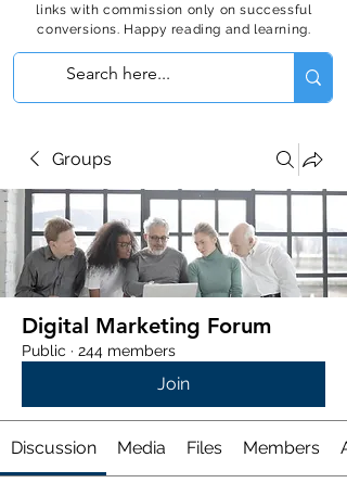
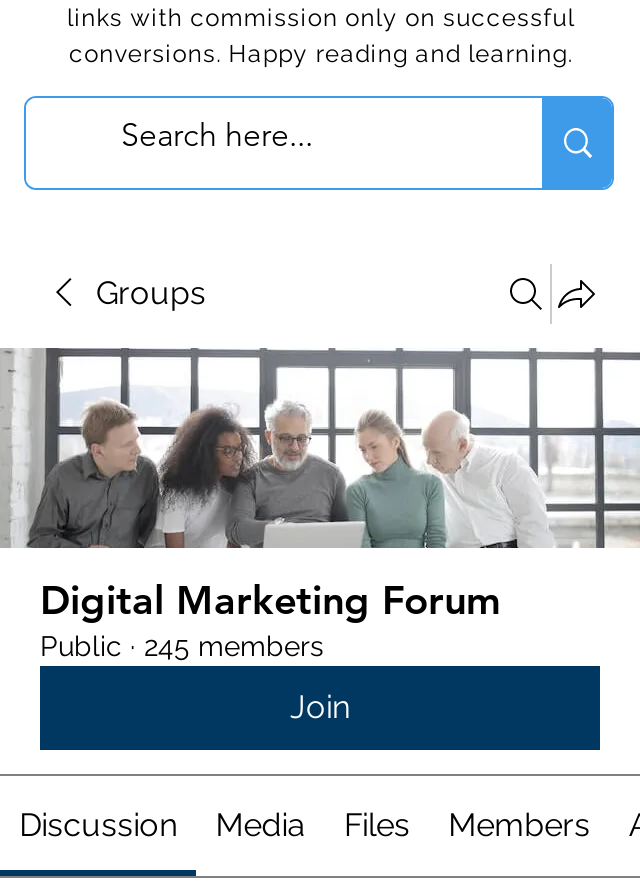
- Public · 244 members
+ Public · 245 members
